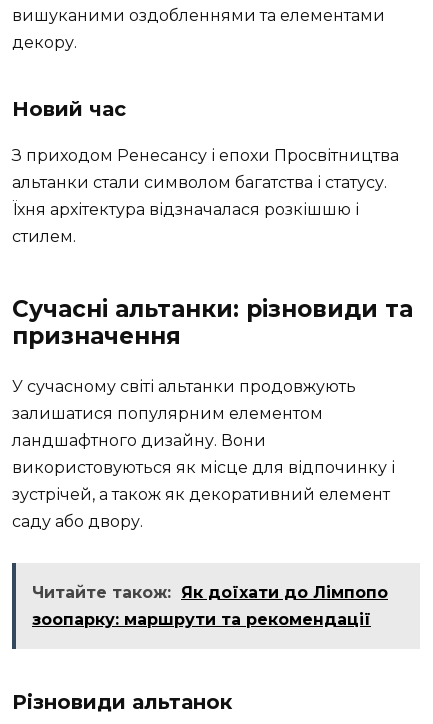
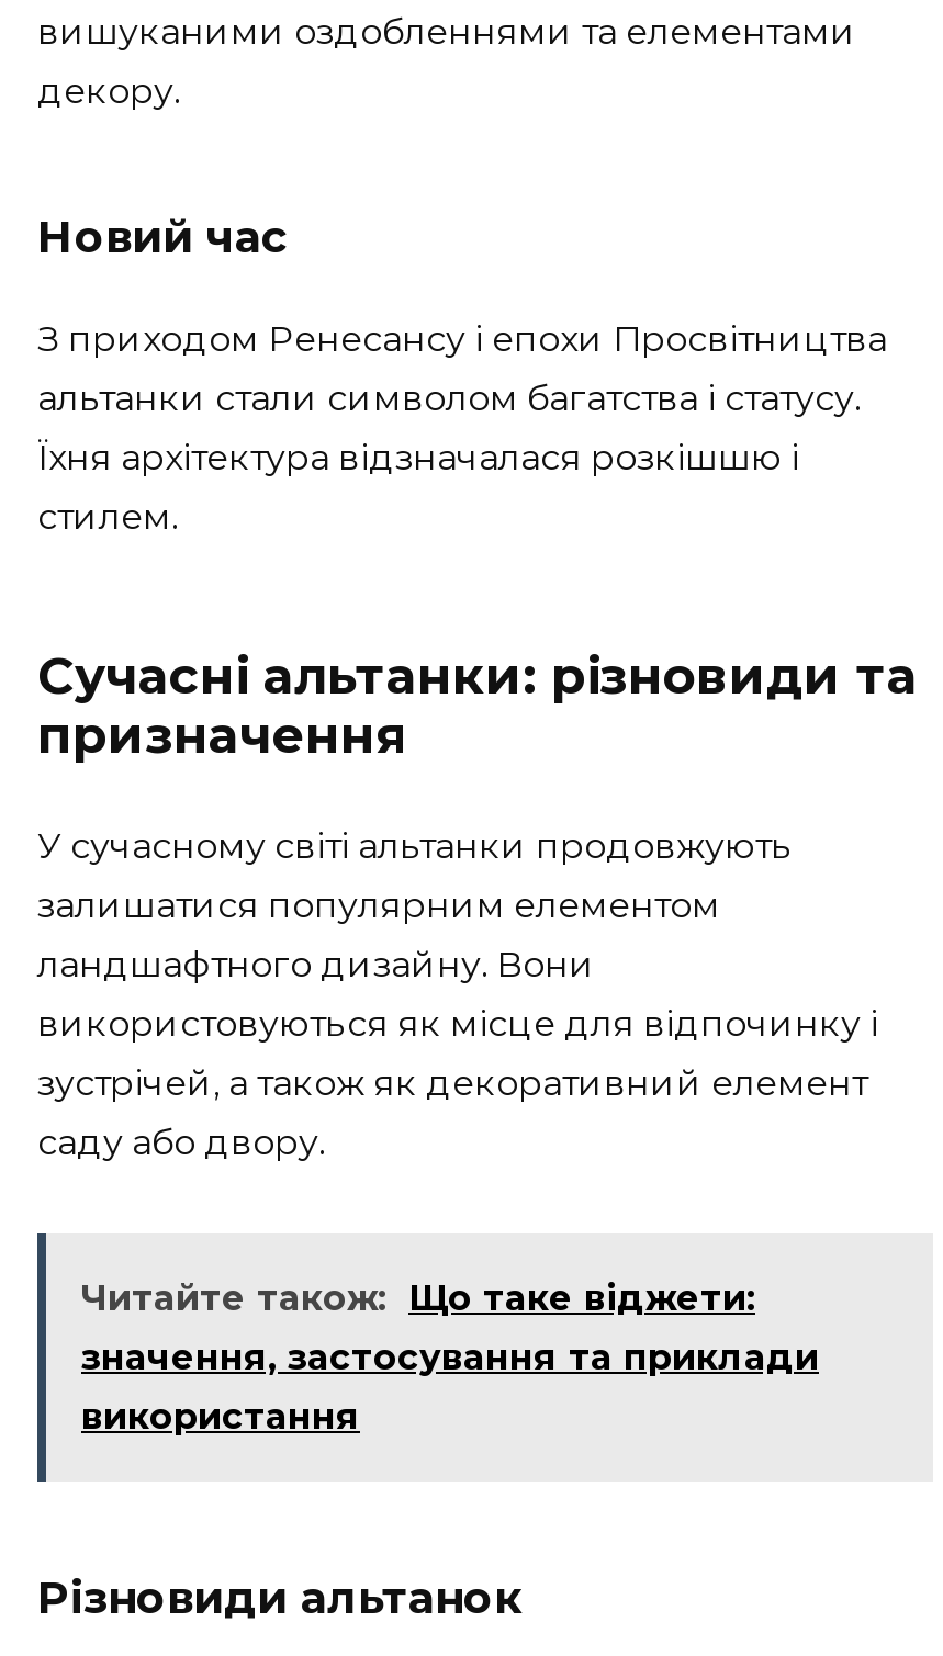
- Читайте також: Як доїхати до Лімпопо
- зоопарку: маршрути та рекомендації
+ Читайте також: Що таке віджети:
+ значення, застосування та приклади
+ використання
